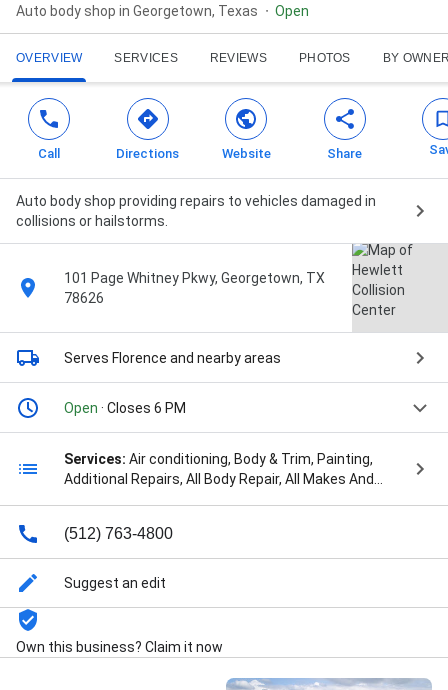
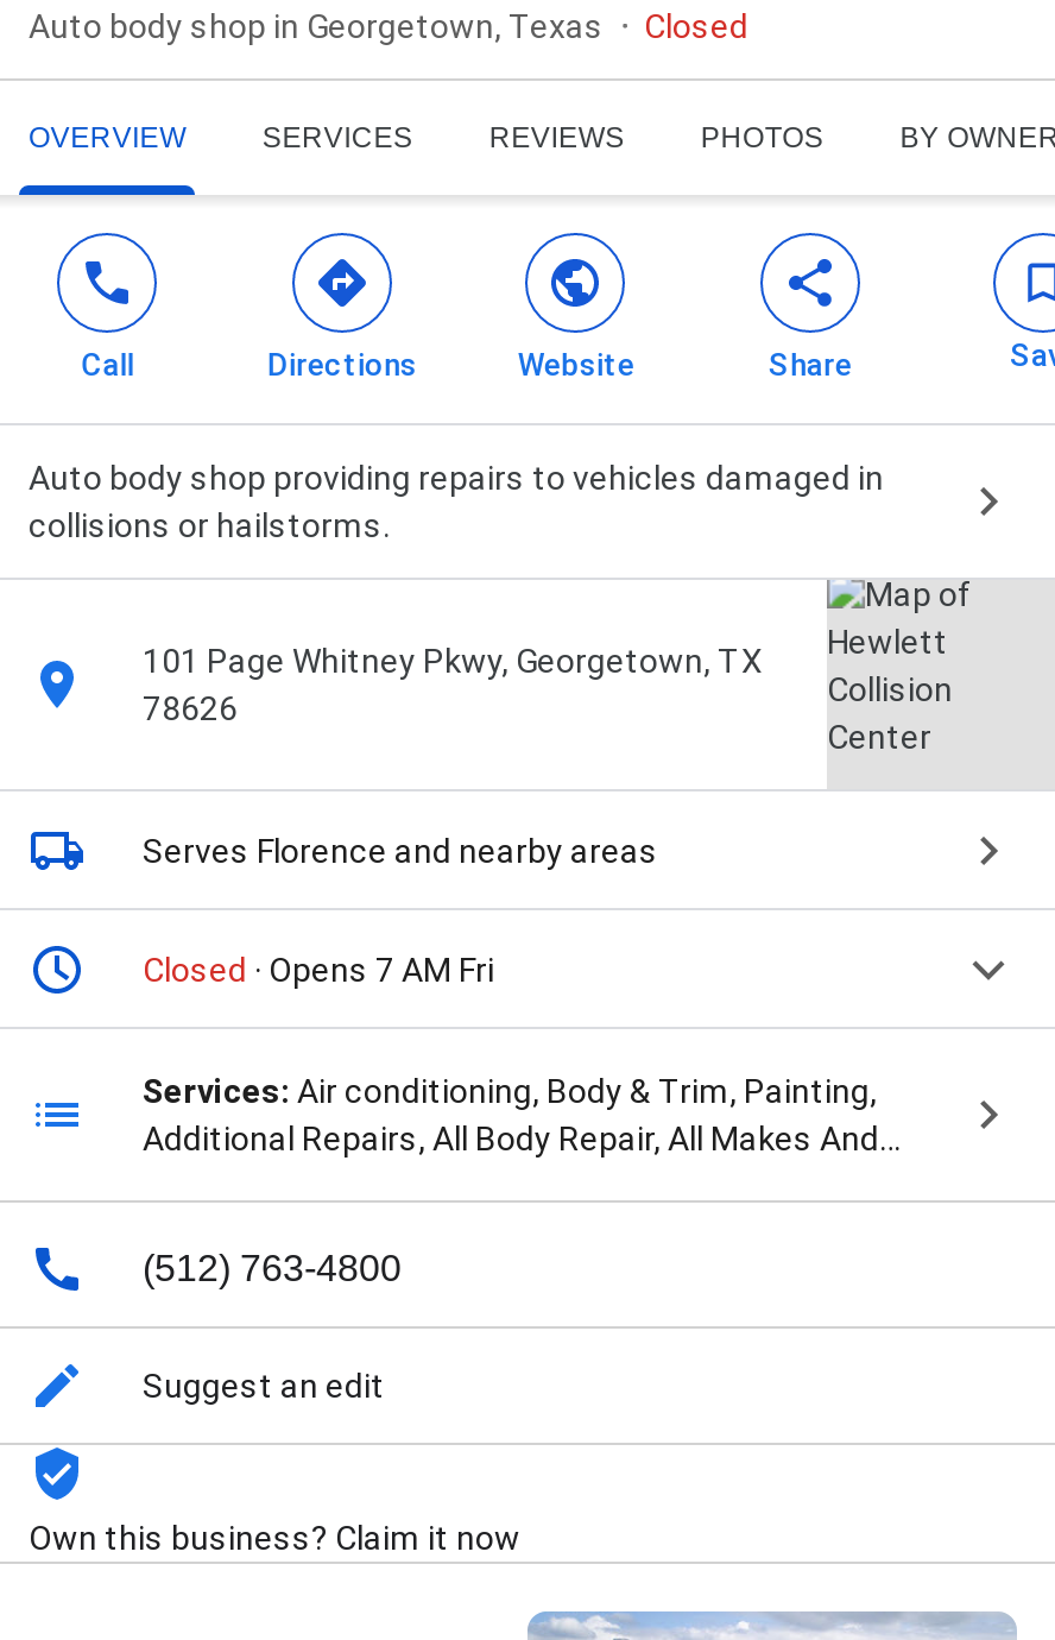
- Open
+ Closed

- Open · Closes 6 PM
+ Closed · Opens 7 AM Fri
